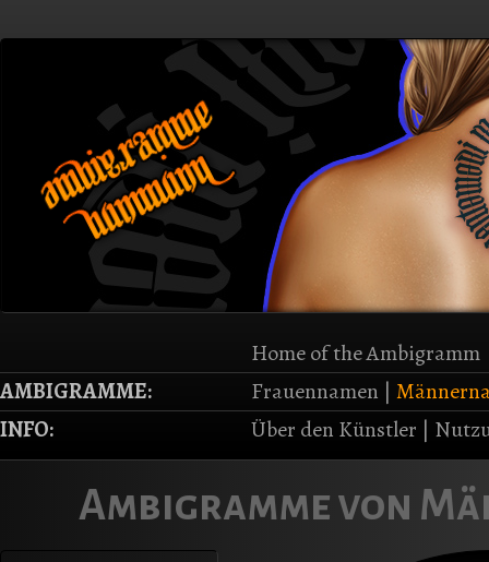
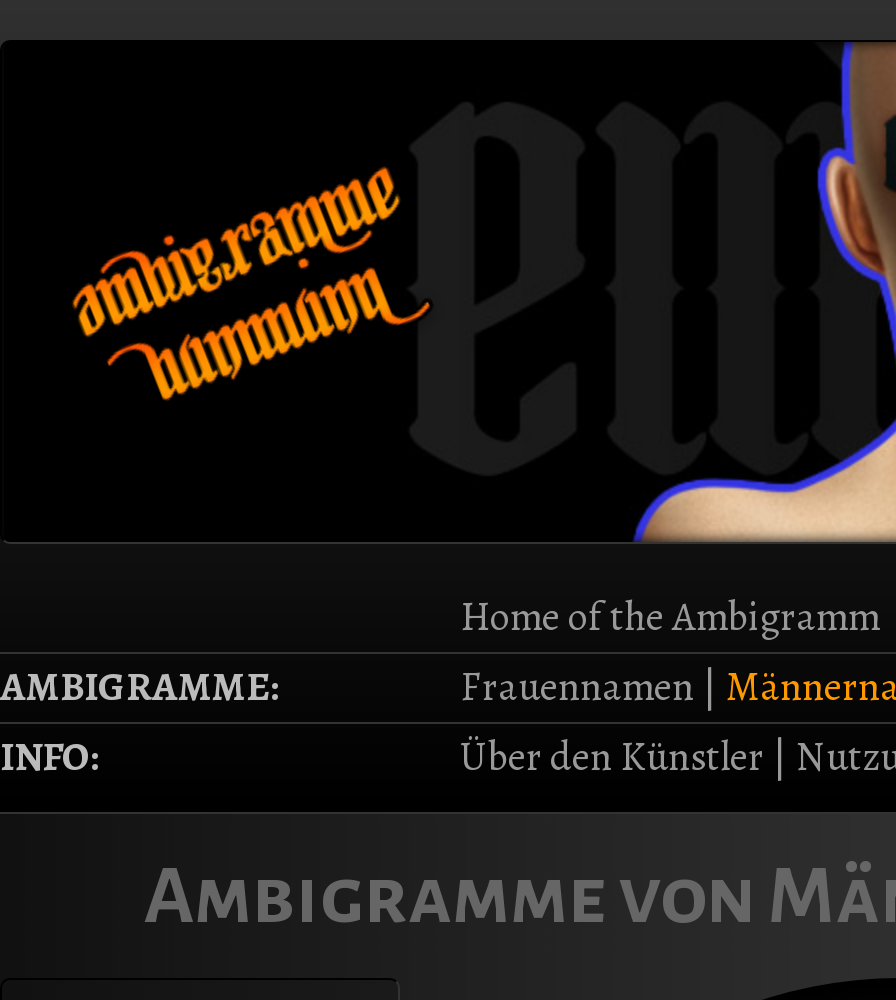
- [image]
+ [image]
